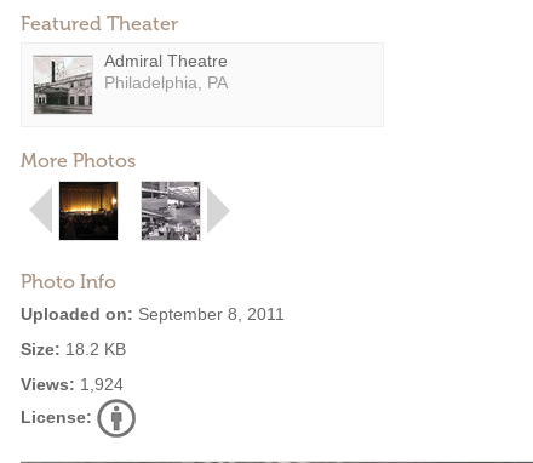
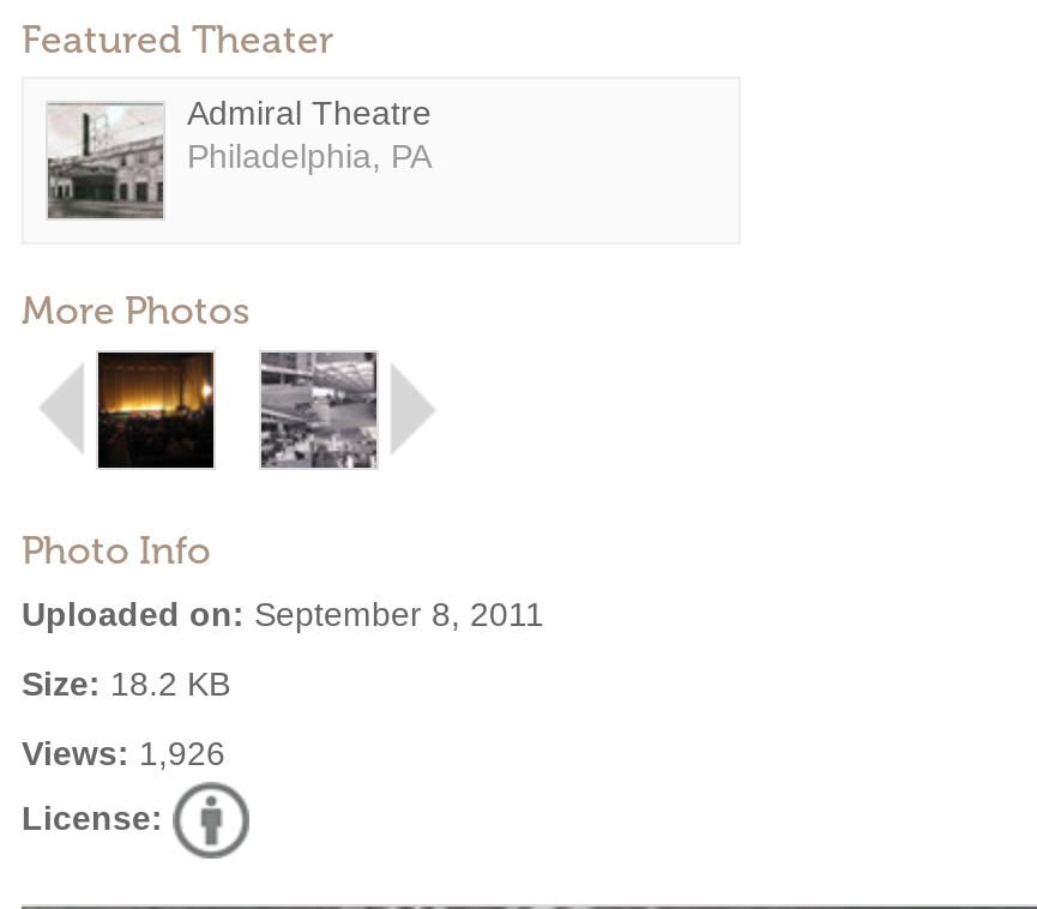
- Views: 1,924
+ Views: 1,926
